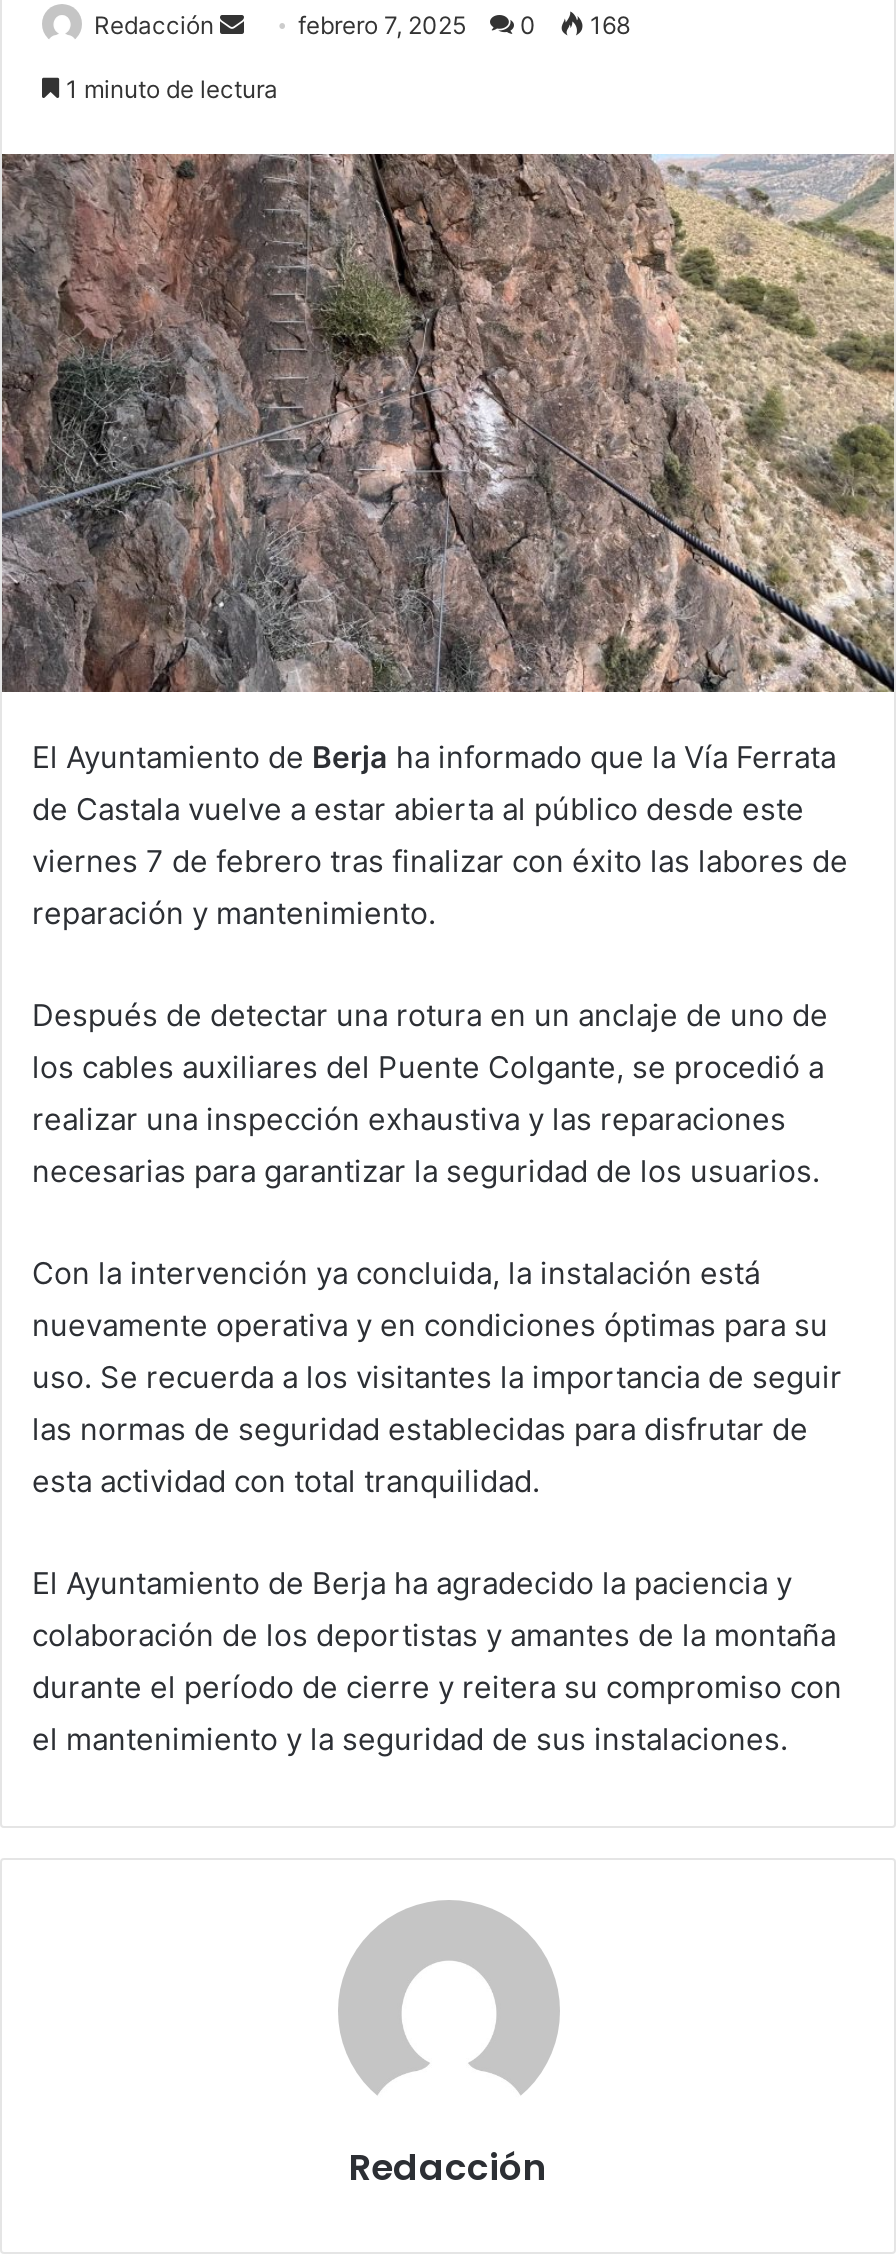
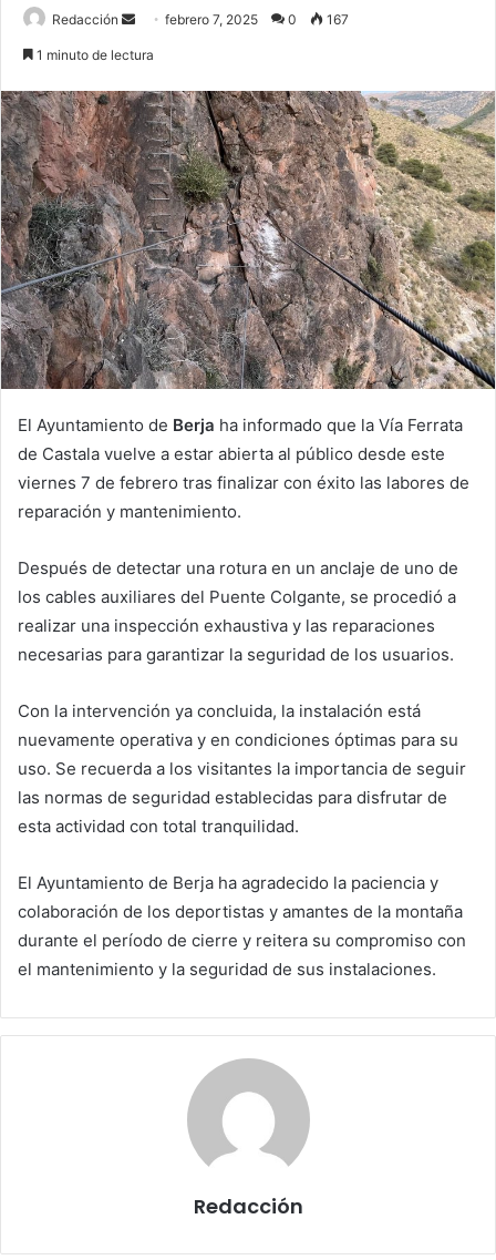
- 168
+ 167
